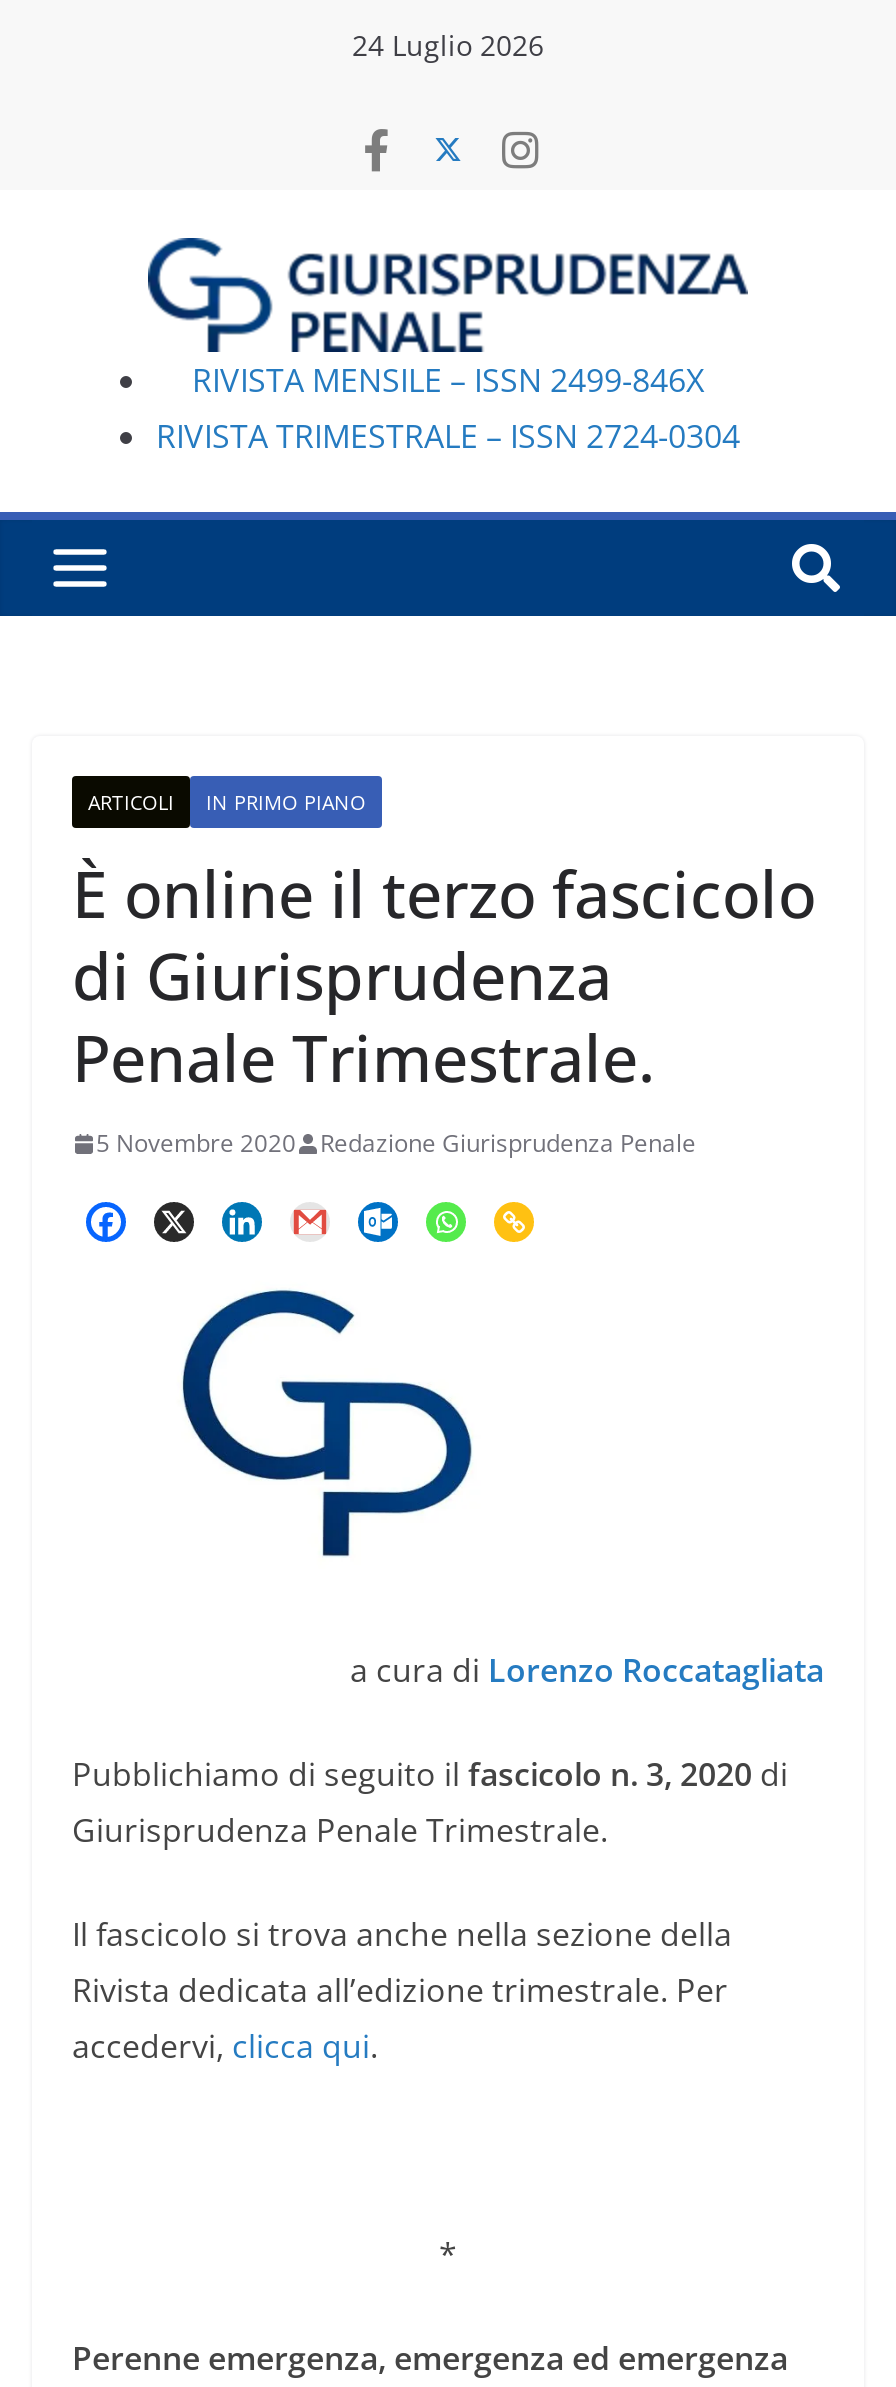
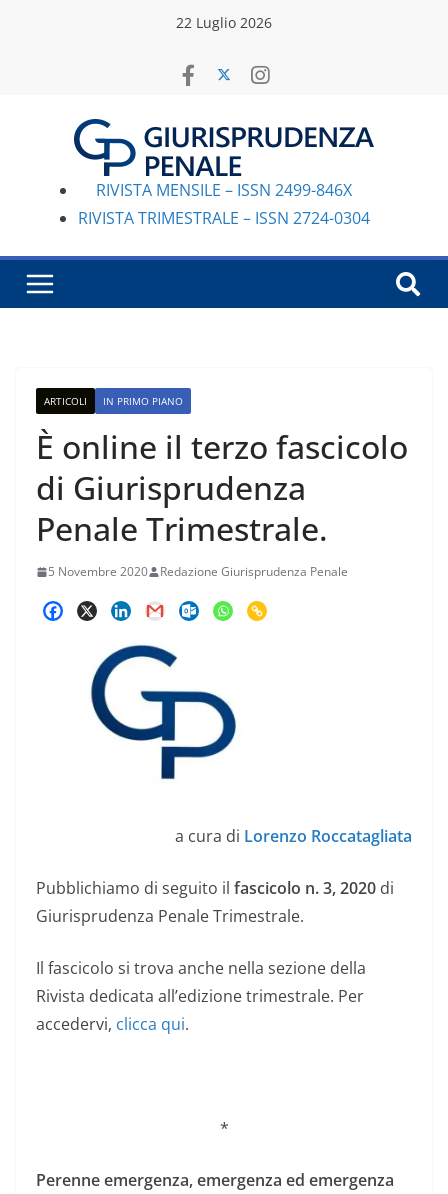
- 24 Luglio 2026
+ 22 Luglio 2026
